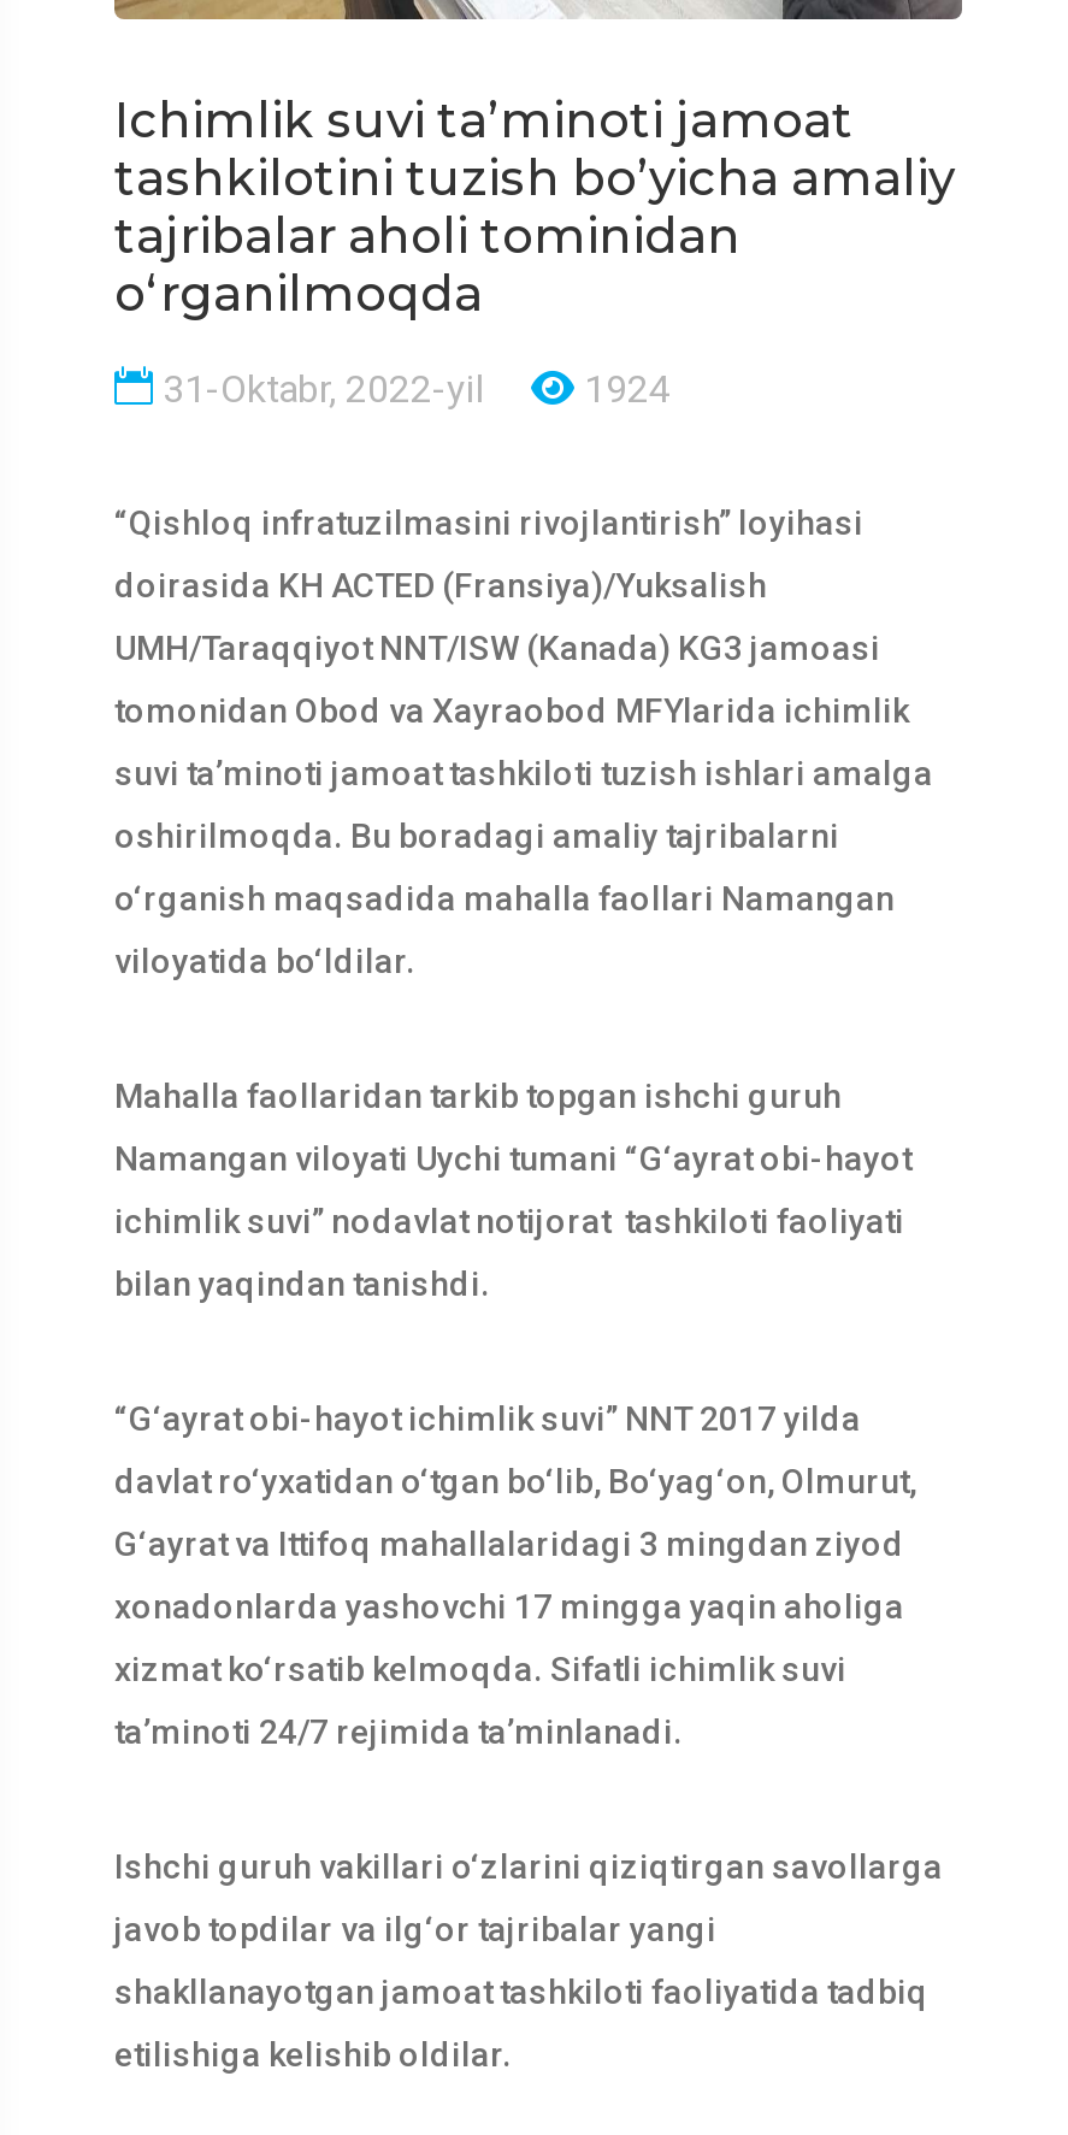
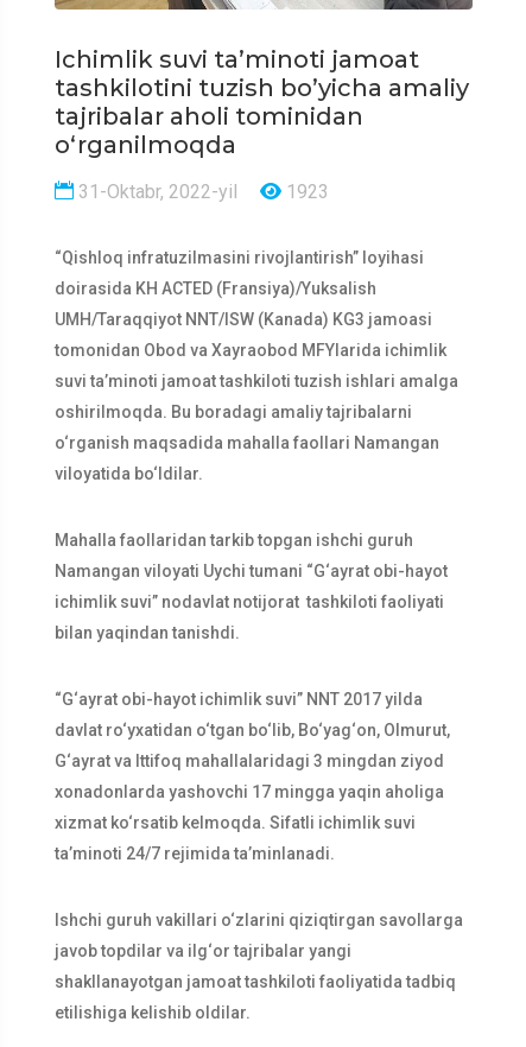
- 31-Oktabr, 2022-yil 1924
+ 31-Oktabr, 2022-yil 1923
